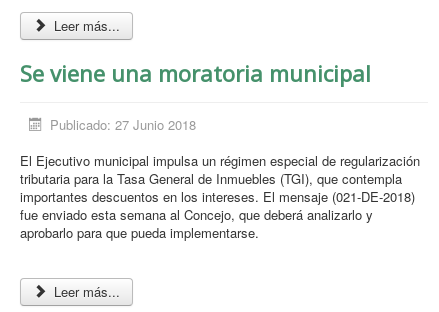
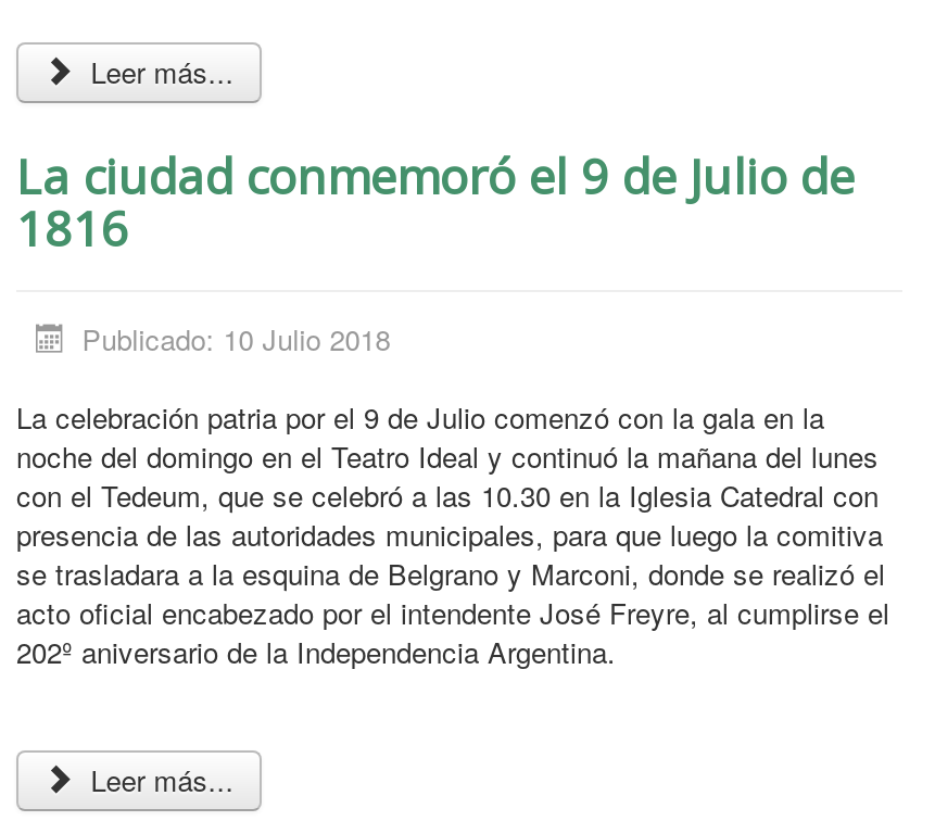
- Se viene una moratoria municipal
+ La ciudad conmemoró el 9 de Julio de
+ 1816

- Publicado: 27 Junio 2018
+ Publicado: 10 Julio 2018

- El Ejecutivo municipal impulsa un régimen especial de regularización
- tributaria para la Tasa General de Inmuebles (TGI), que contempla
- importantes descuentos en los intereses. El mensaje (021-DE-2018)
- fue enviado esta semana al Concejo, que deberá analizarlo y
- aprobarlo para que pueda implementarse.
+ La celebración patria por el 9 de Julio comenzó con la gala en la
+ noche del domingo en el Teatro Ideal y continuó la mañana del lunes
+ con el Tedeum, que se celebró a las 10.30 en la Iglesia Catedral con
+ presencia de las autoridades municipales, para que luego la comitiva
+ se trasladara a la esquina de Belgrano y Marconi, donde se realizó el
+ acto oficial encabezado por el intendente José Freyre, al cumplirse el
+ 202º aniversario de la Independencia Argentina.
